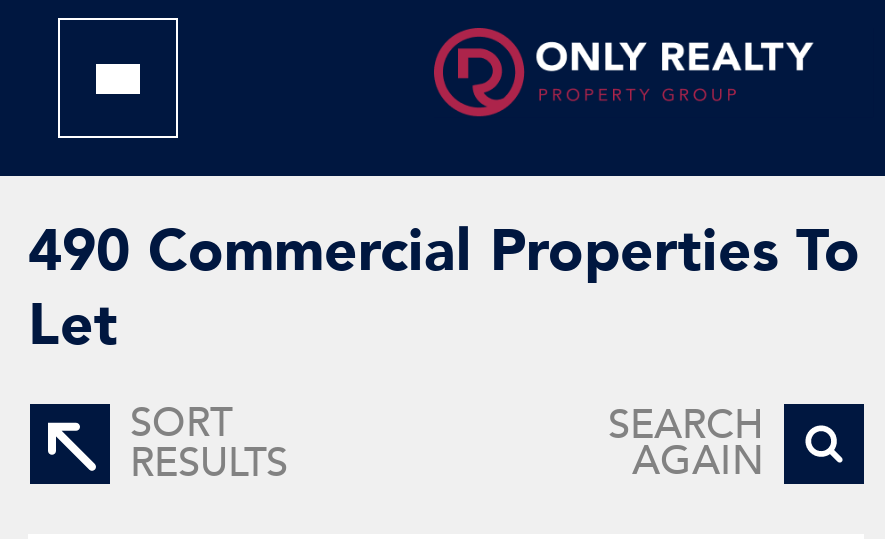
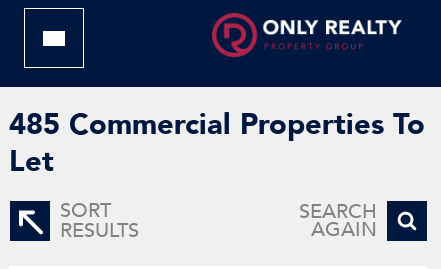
- 490 Commercial Properties To
+ 485 Commercial Properties To
